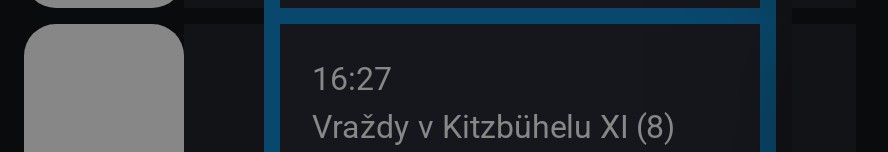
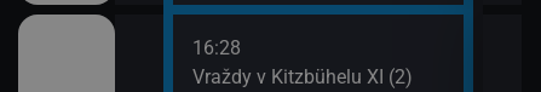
- 16:27
- Vraždy v Kitzbühelu XI (8)
+ 16:28
+ Vraždy v Kitzbühelu XI (2)
